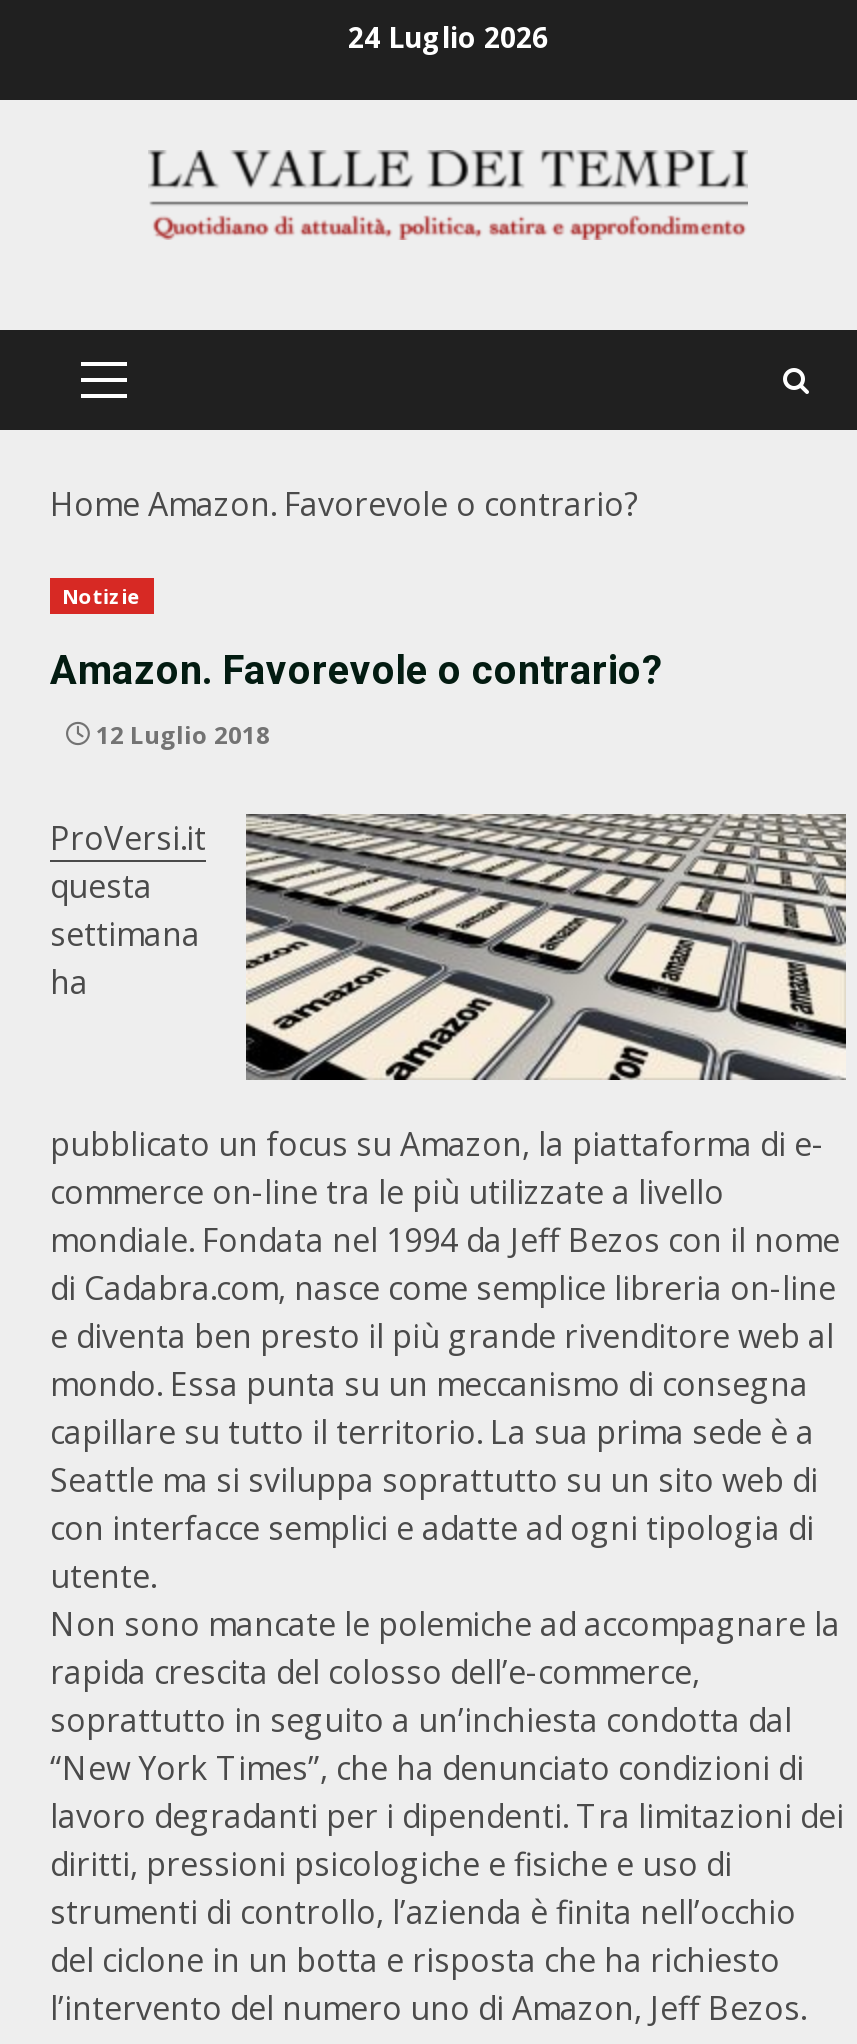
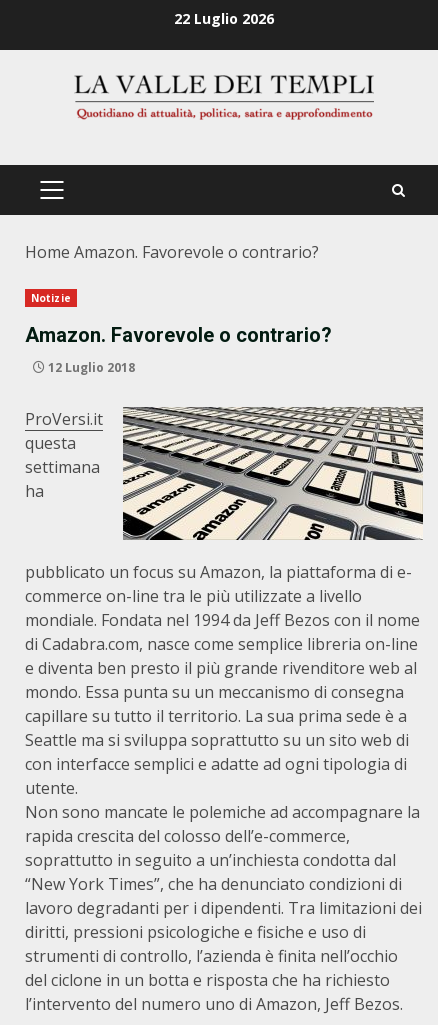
- 24 Luglio 2026
+ 22 Luglio 2026
